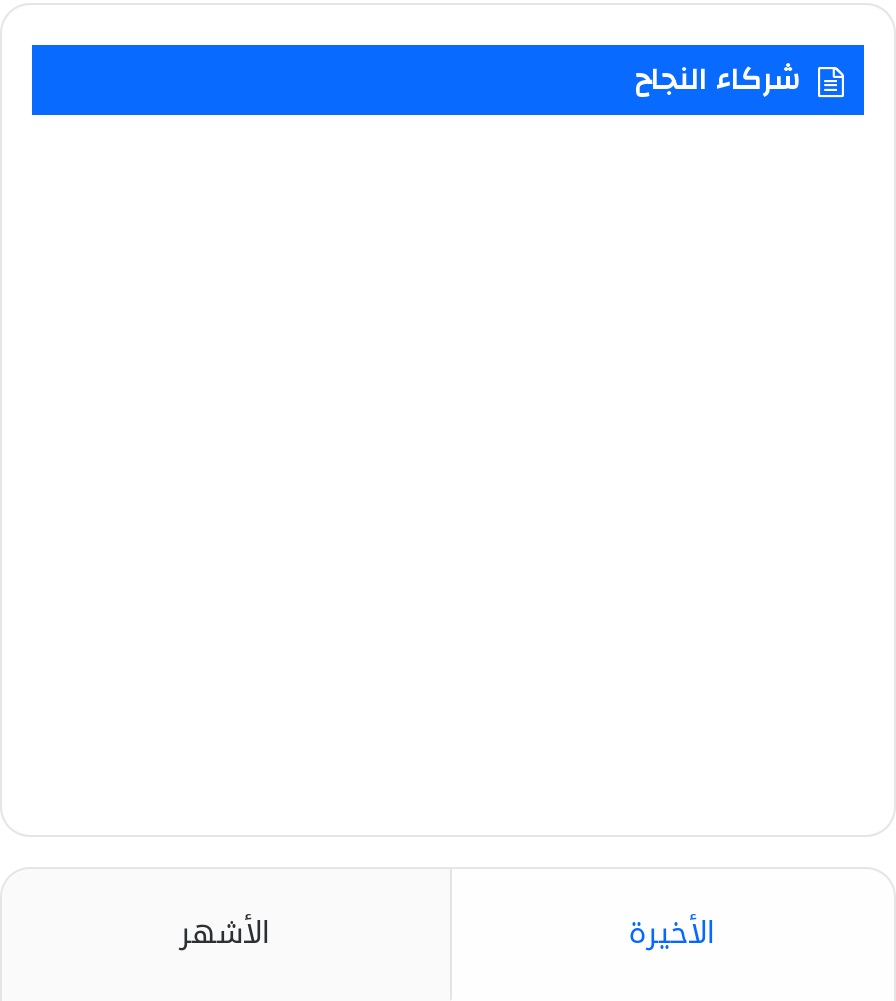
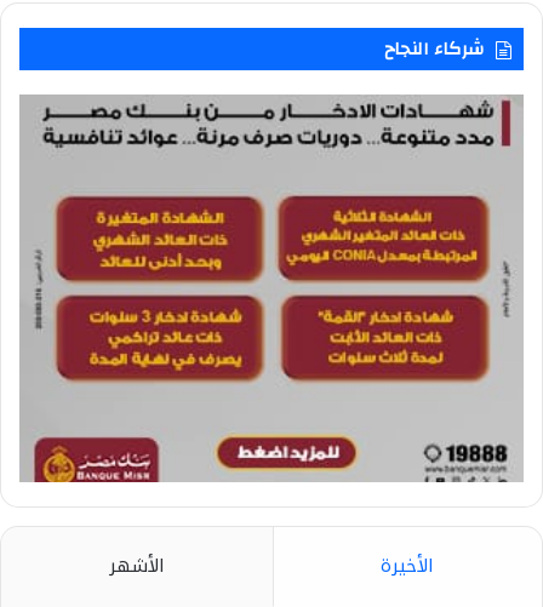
+ [image]
